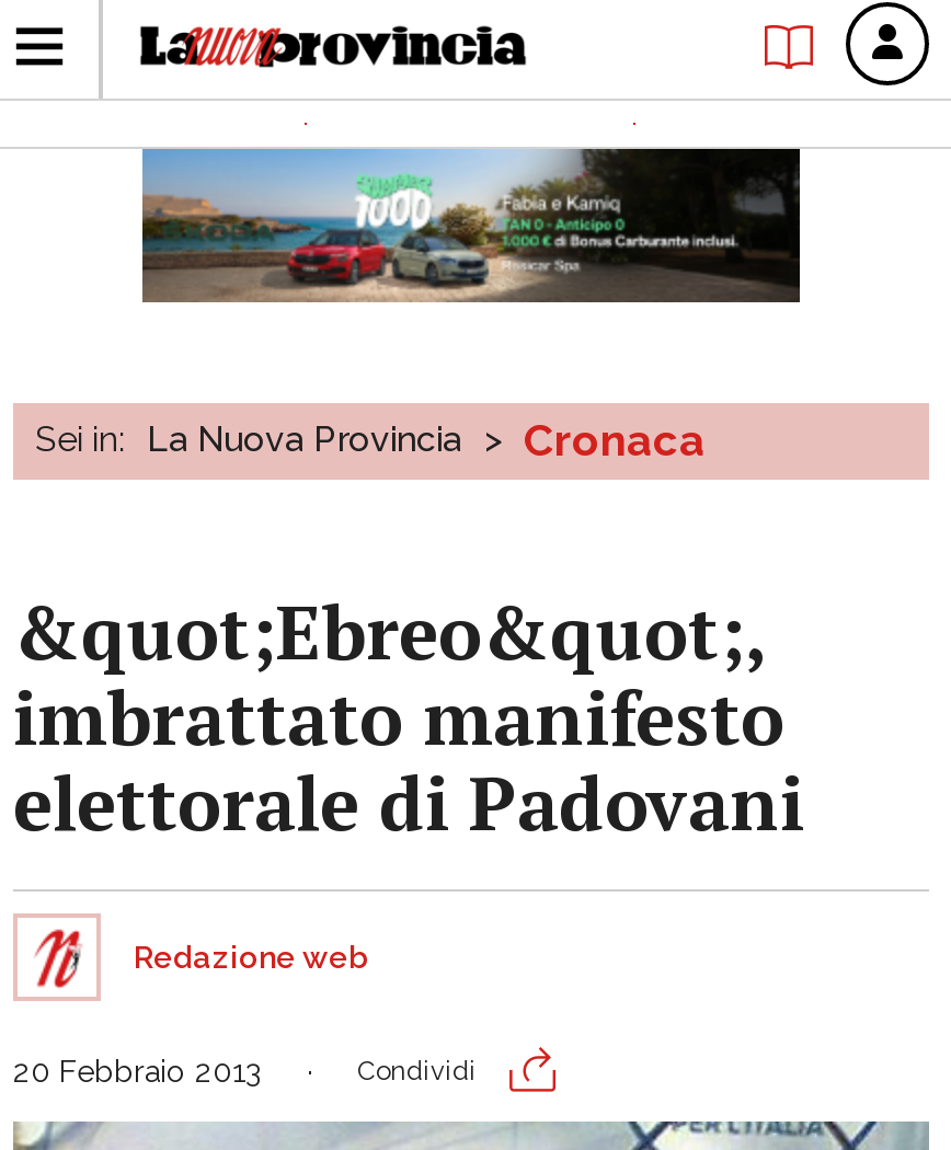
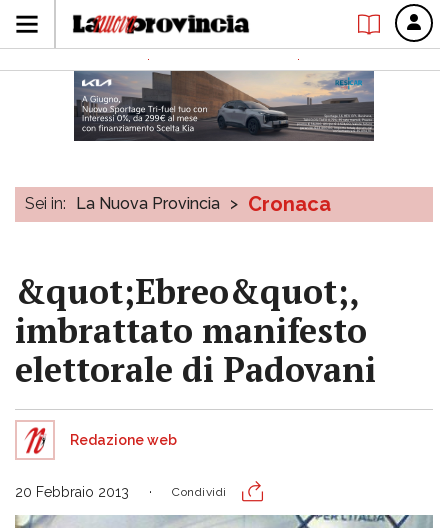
- [image]
+ [image]
